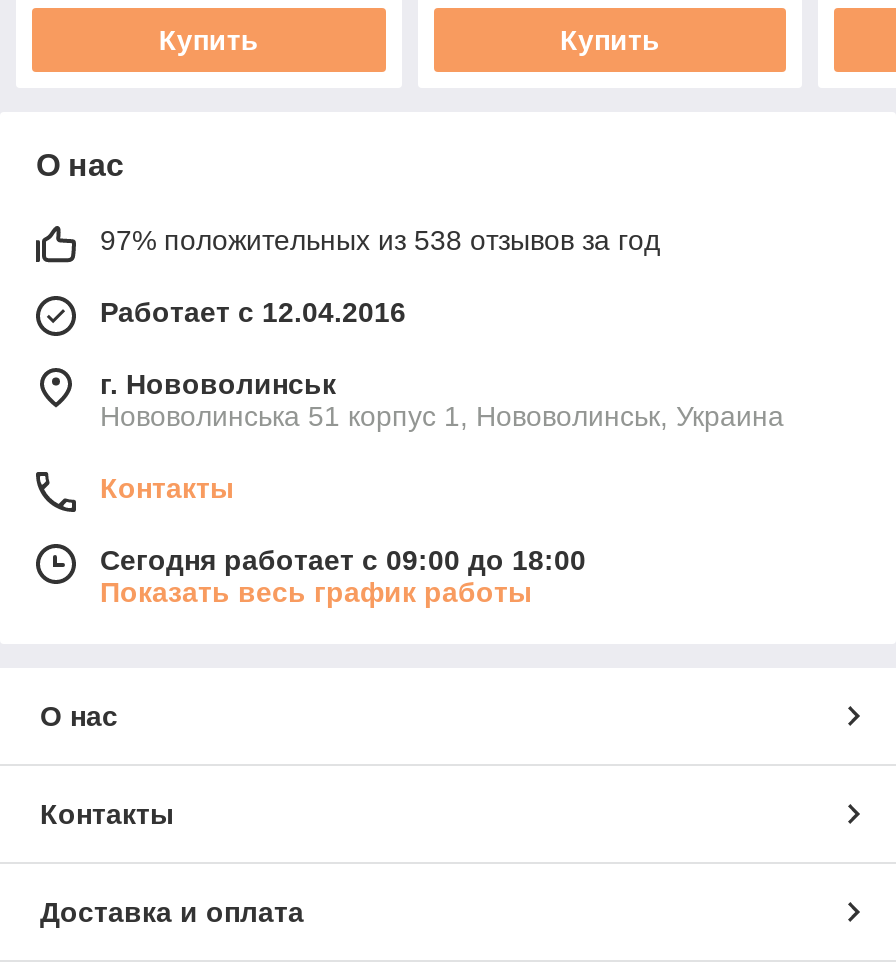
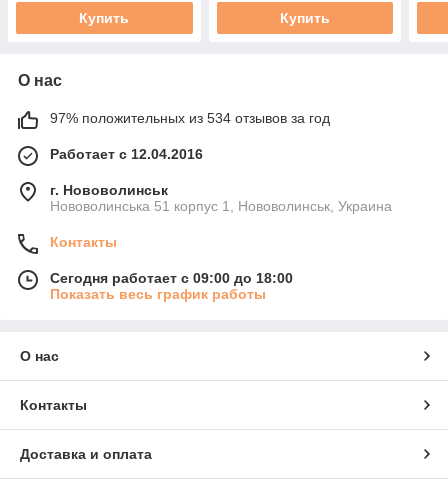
- 97% положительных из 538 отзывов за год
+ 97% положительных из 534 отзывов за год
